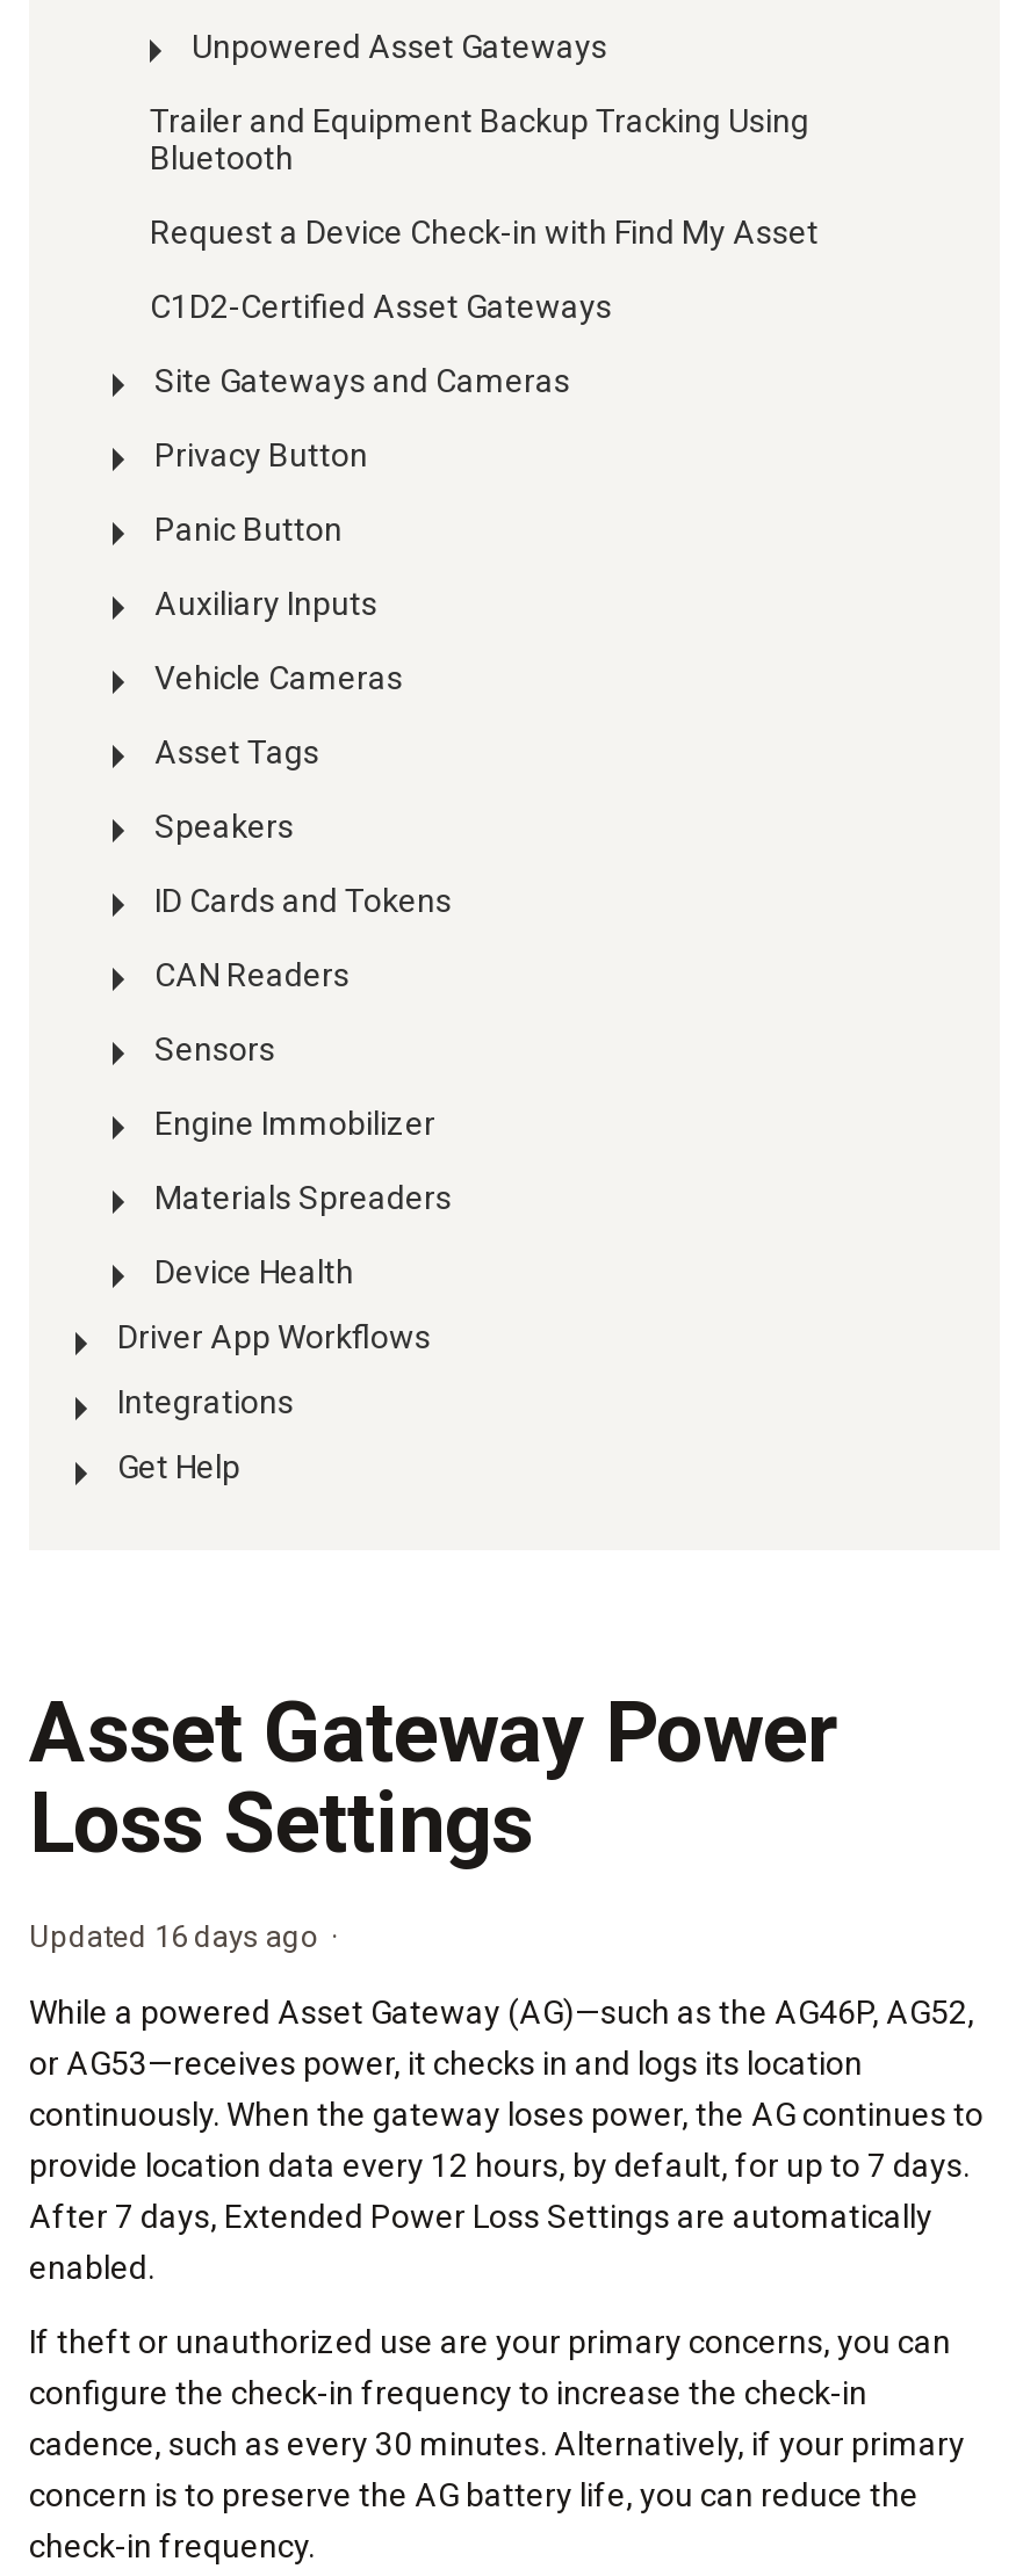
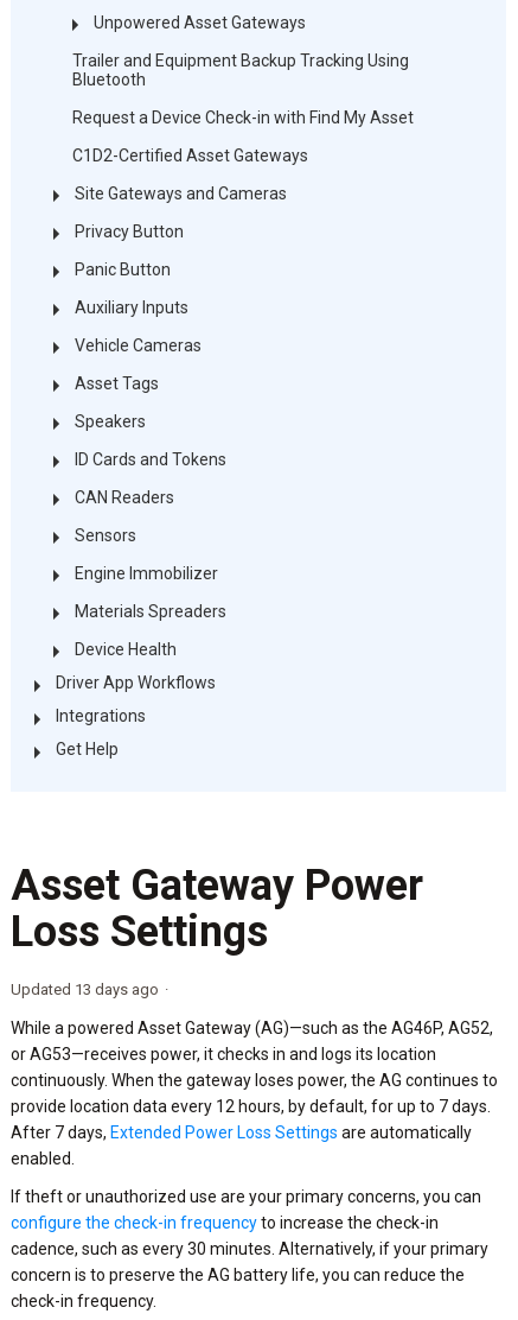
- Updated 16 days ago
+ Updated 13 days ago
